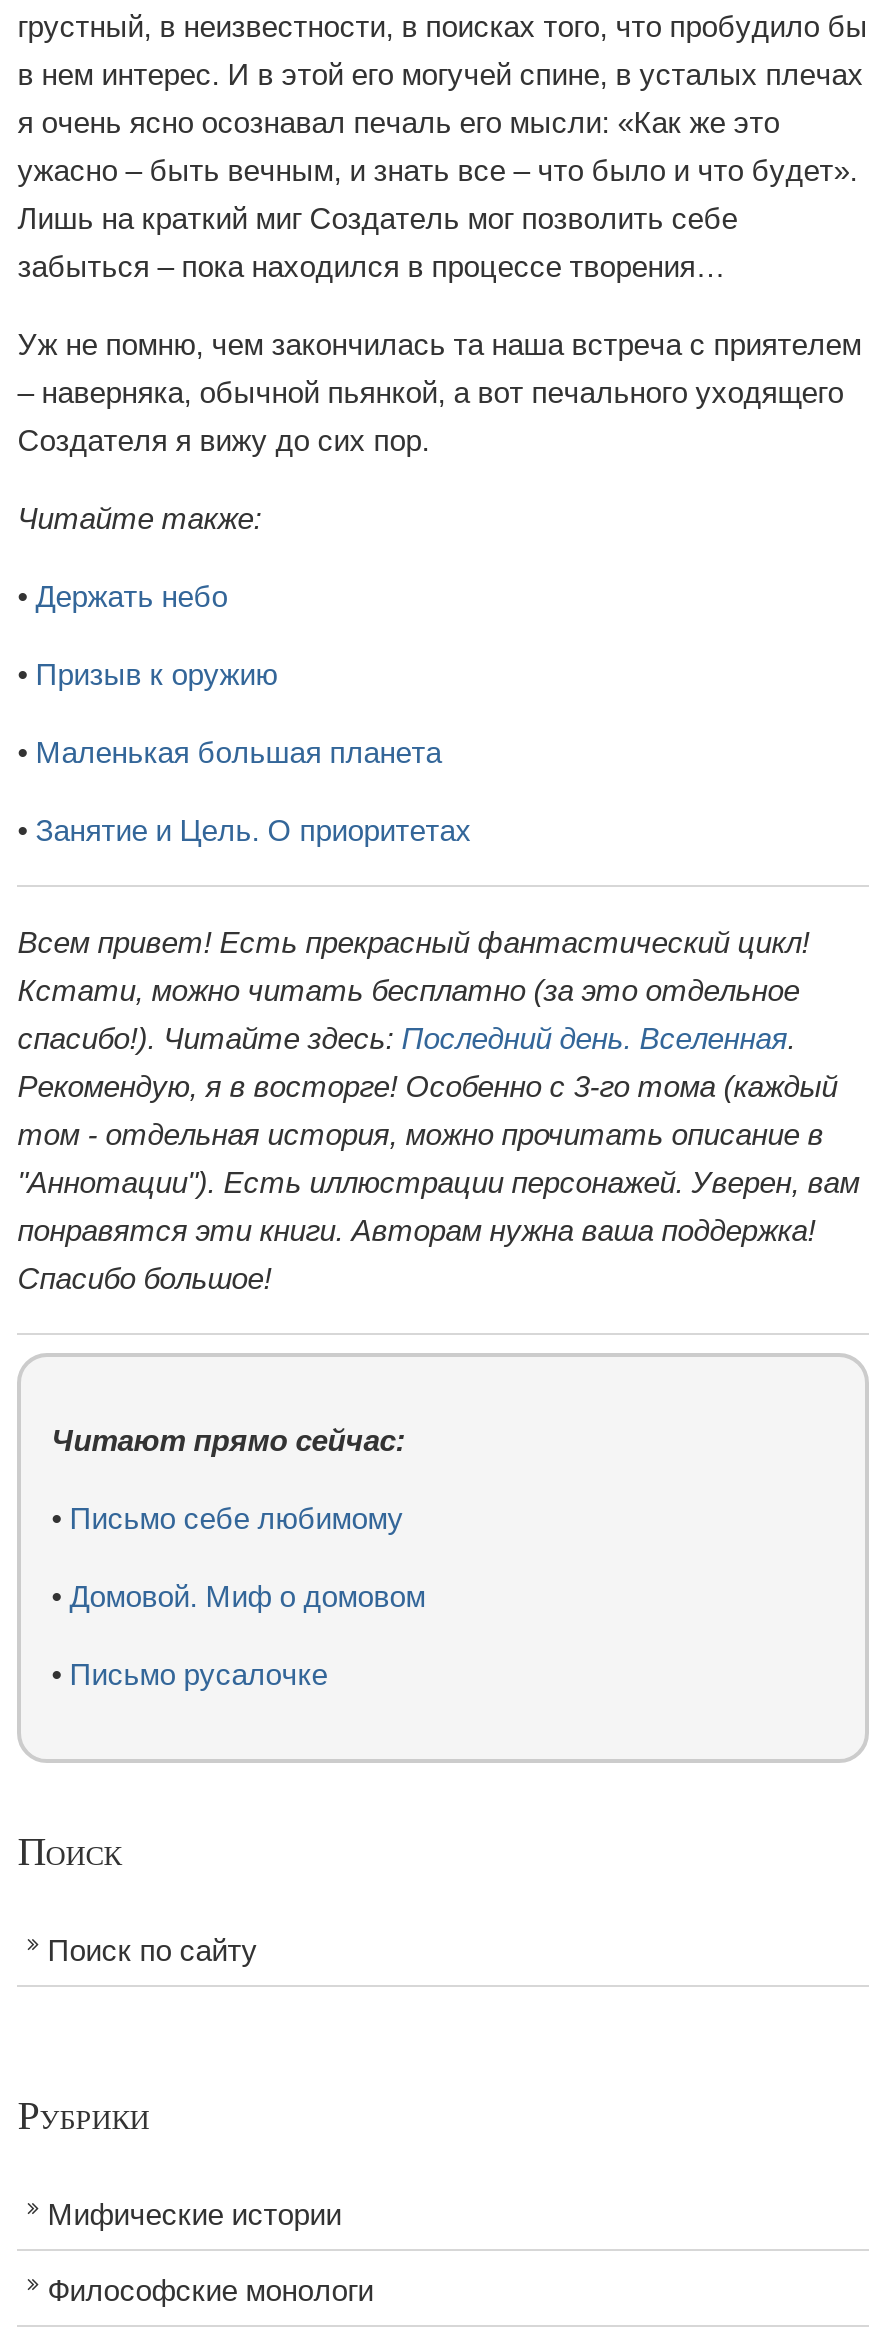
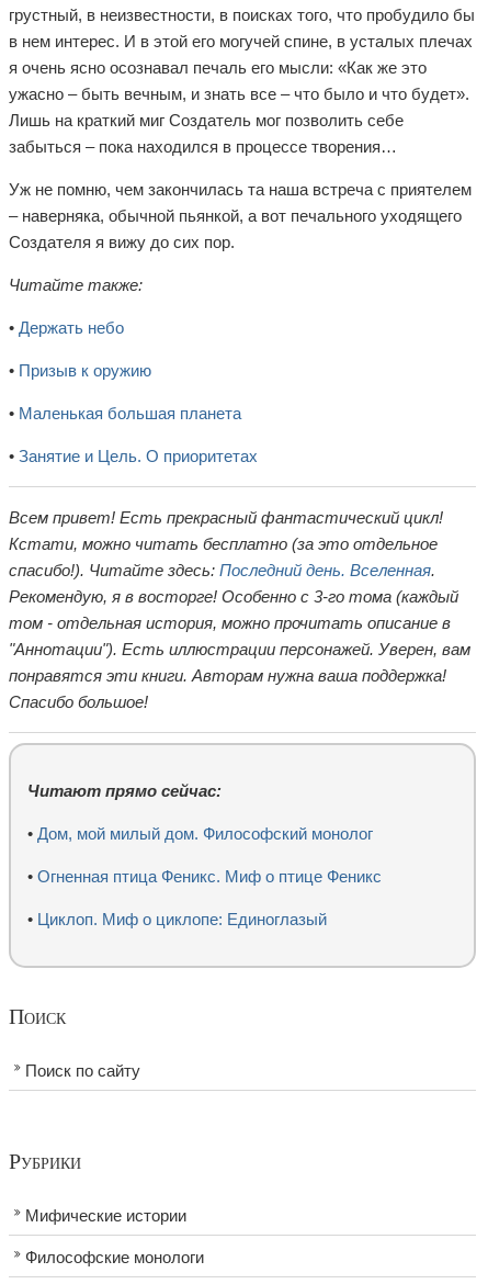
- • Письмо себе любимому
+ • Дом, мой милый дом. Философский монолог

- • Домовой. Миф о домовом
+ • Огненная птица Феникс. Миф о птице Феникс

- • Письмо русалочке
+ • Циклоп. Миф о циклопе: Единоглазый
